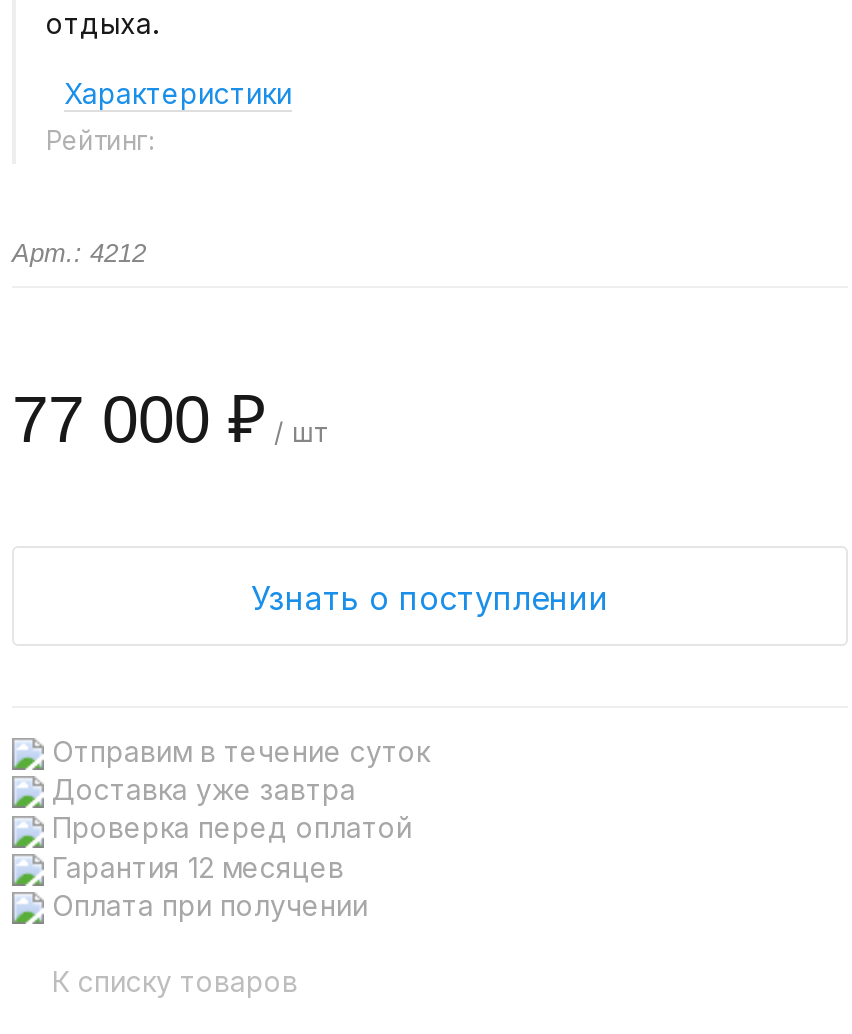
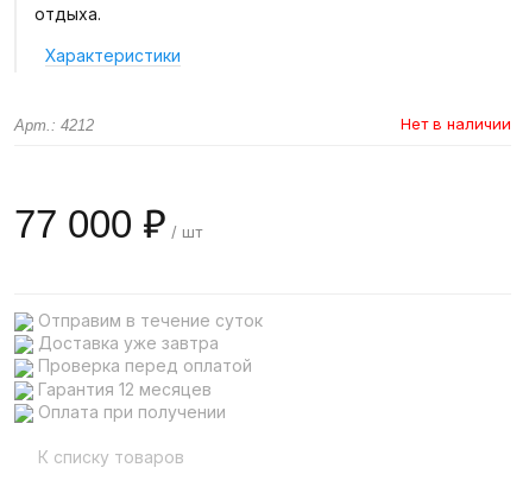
+ Нет в наличии

- Рейтинг:

- Узнать о поступлении
